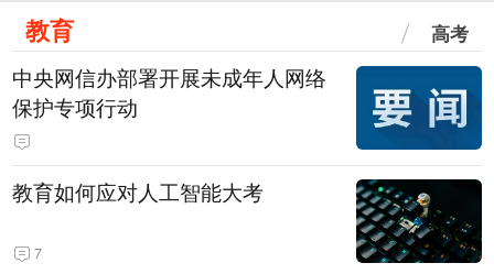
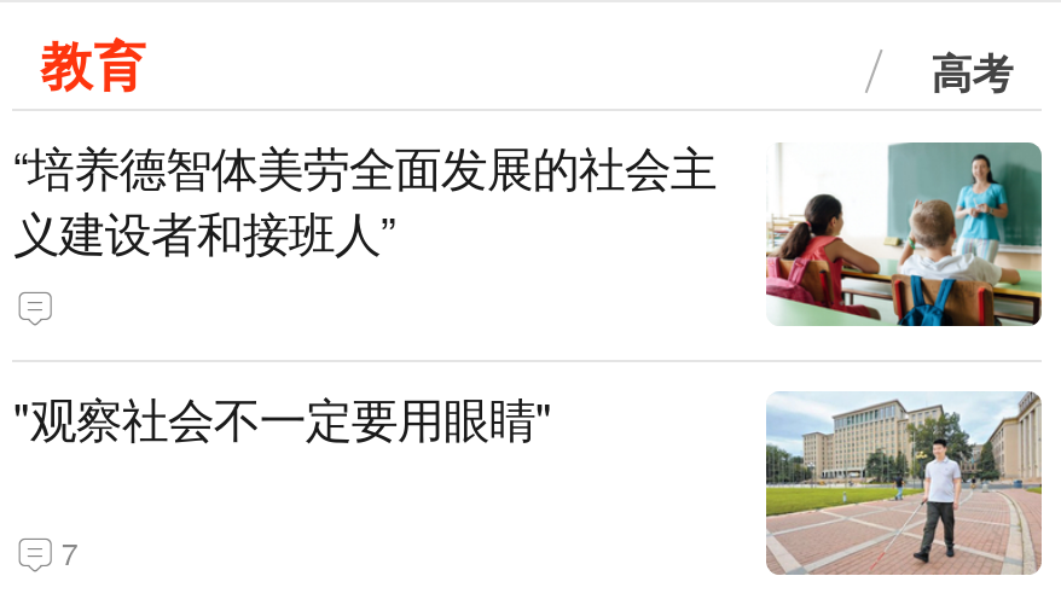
- [image]
- 中央网信办部署开展未成年人网络
- 保护专项行动
+ [image]
+ “培养德智体美劳全面发展的社会主
+ 义建设者和接班人”

- 教育如何应对人工智能大考
+ "观察社会不一定要用眼睛"

- [image]
+ [image]
